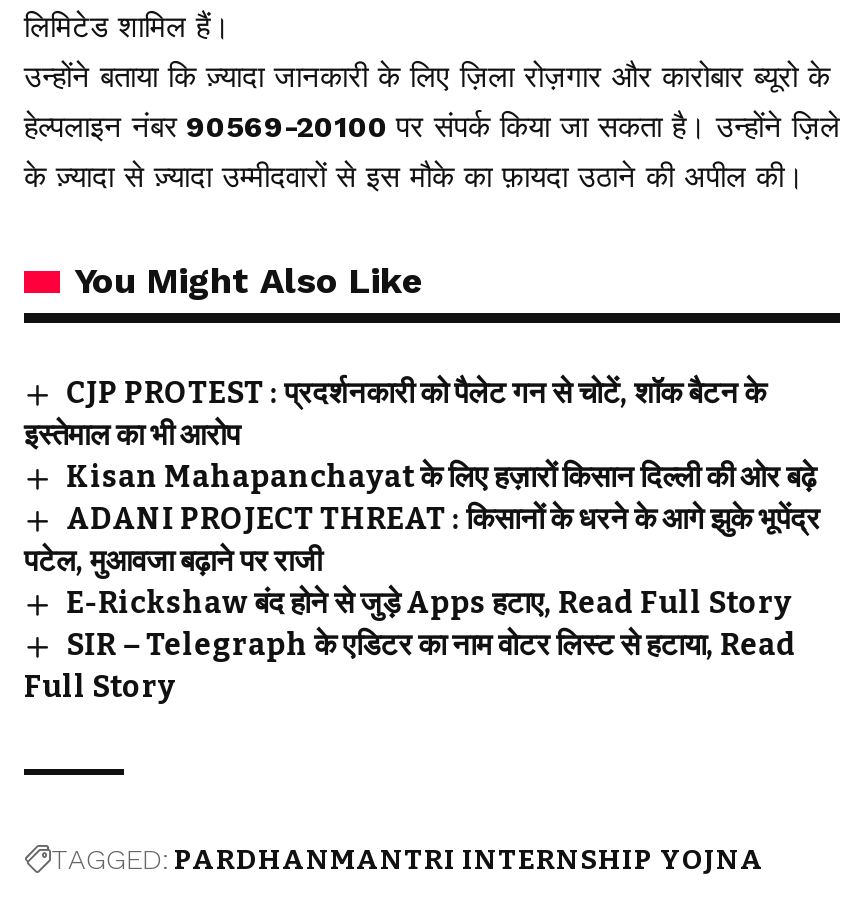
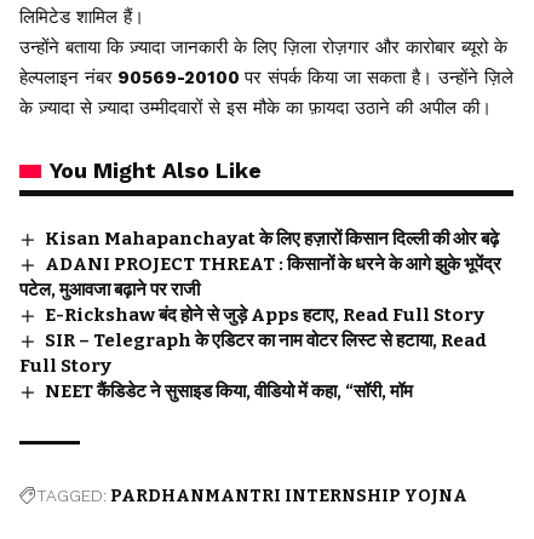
- CJP PROTEST : प्रदर्शनकारी को पैलेट गन से चोटें, शॉक बैटन के
- इस्तेमाल का भी आरोप

moved up: Kisan Mahapanchayat के लिए हज़ारों किसान दिल्ली की ओर बढ़े | ADANI PROJECT THREAT : किसानों के धरने के आगे झुके भूपेंद्र | पटेल, मुआवजा बढ़ाने पर राजी | E-Rickshaw बंद होने से जुड़े Apps हटाए, Read Full Story | SIR – Telegraph के एडिटर का नाम वोटर लिस्ट से हटाया, Read | Full Story

+ NEET कैंडिडेट ने सुसाइड किया, वीडियो में कहा, “सॉरी, मॉम
